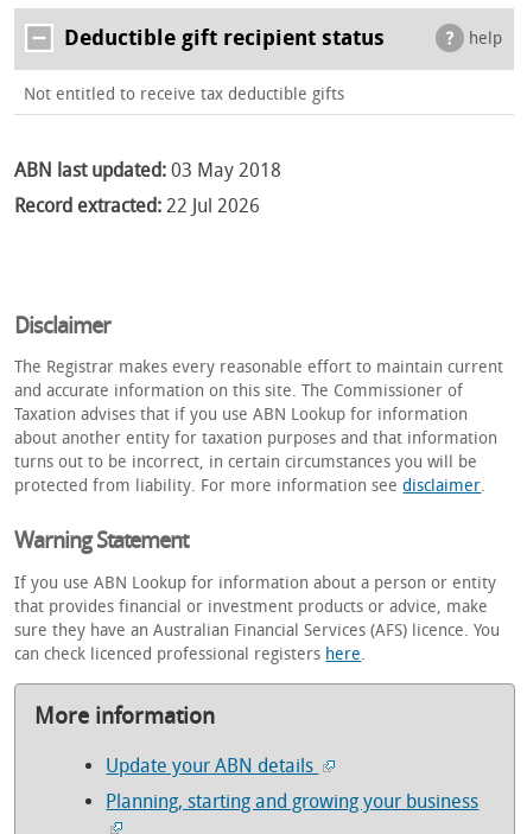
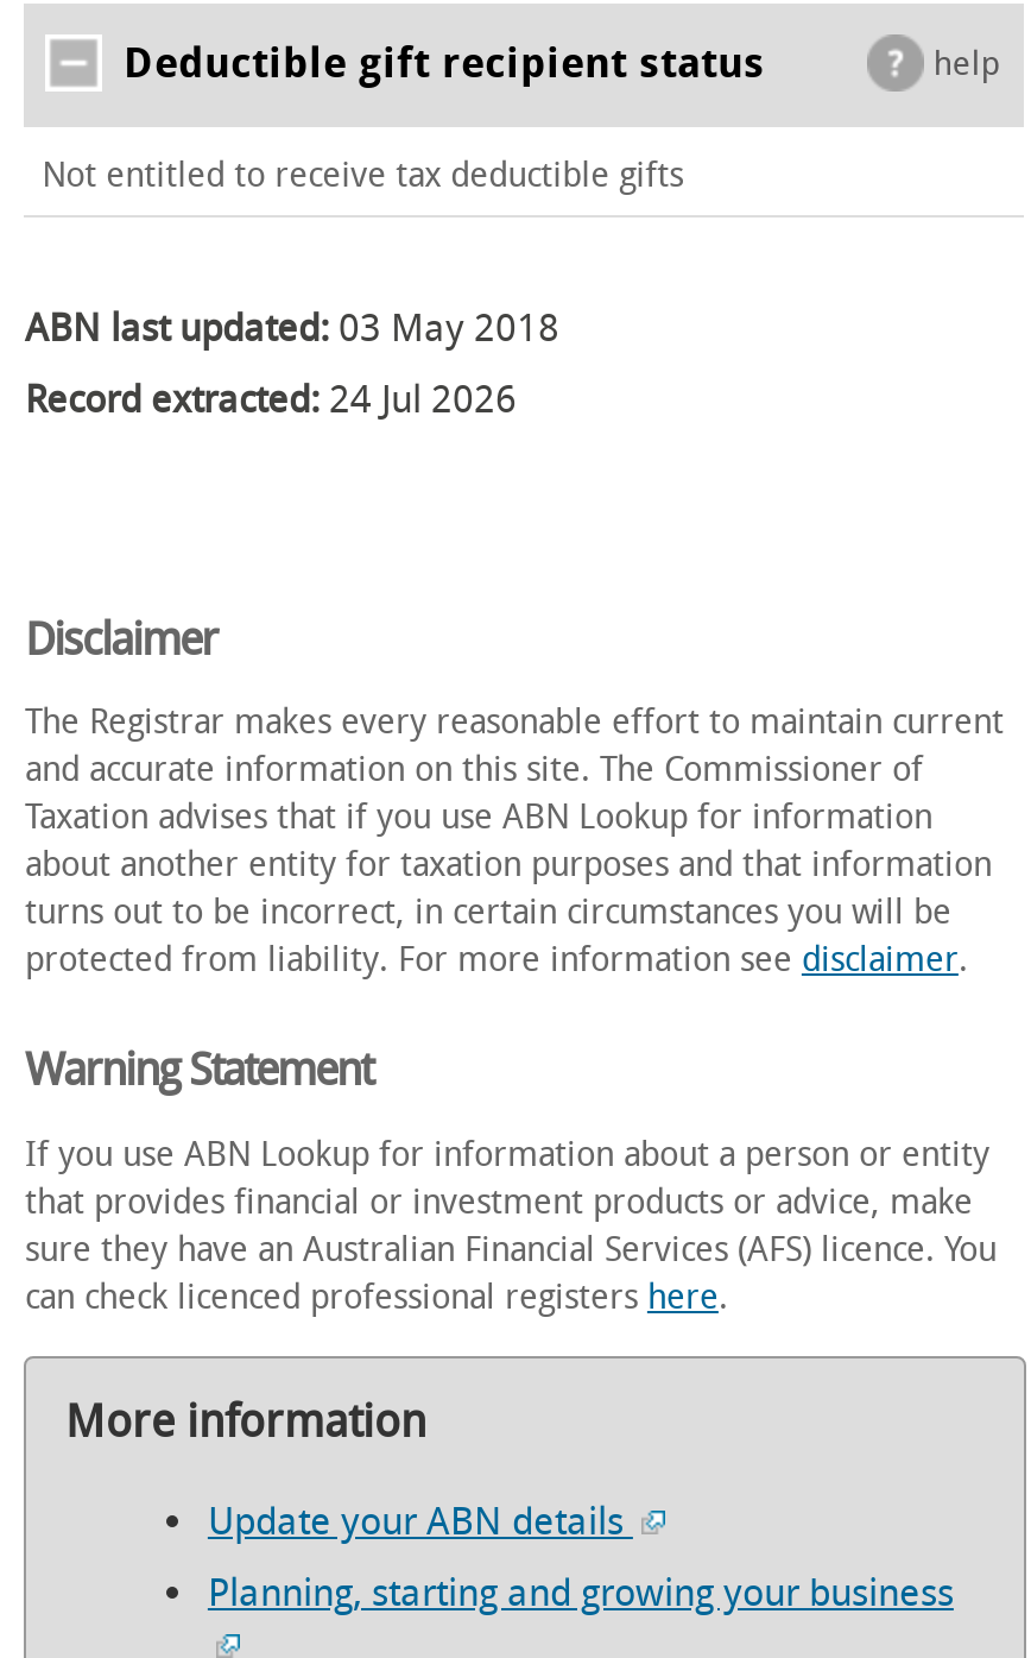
- Record extracted: 22 Jul 2026
+ Record extracted: 24 Jul 2026
